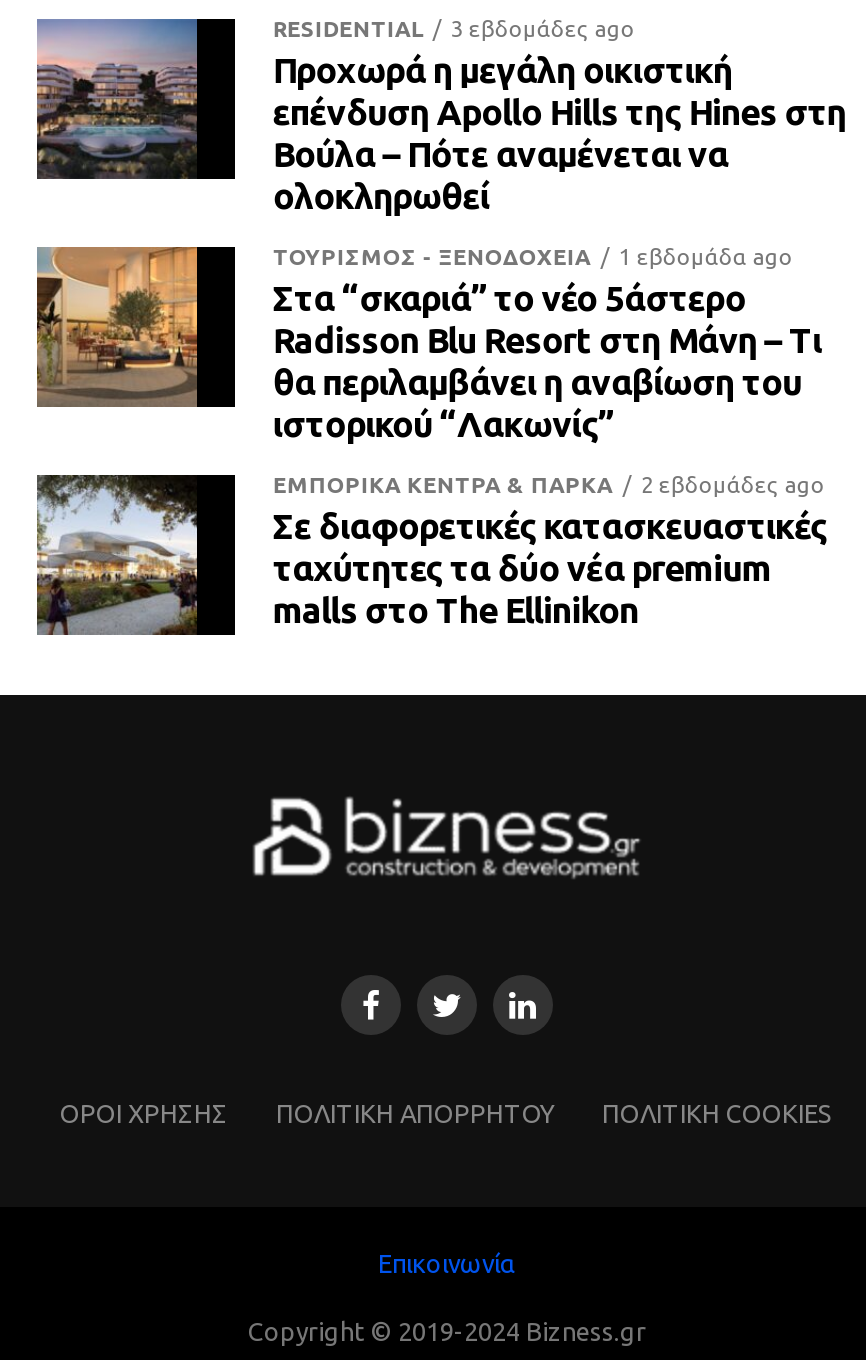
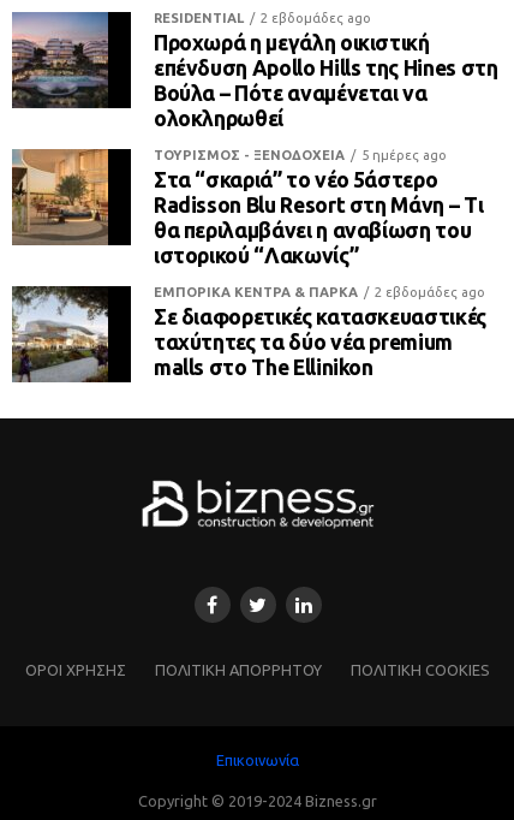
- 3 εβδομάδες ago
+ 2 εβδομάδες ago

- ΤΟΥΡΙΣΜΟΣ - ΞΕΝΟΔΟΧΕΙΑ 1 εβδομάδα ago
+ ΤΟΥΡΙΣΜΟΣ - ΞΕΝΟΔΟΧΕΙΑ 5 ημέρες ago
